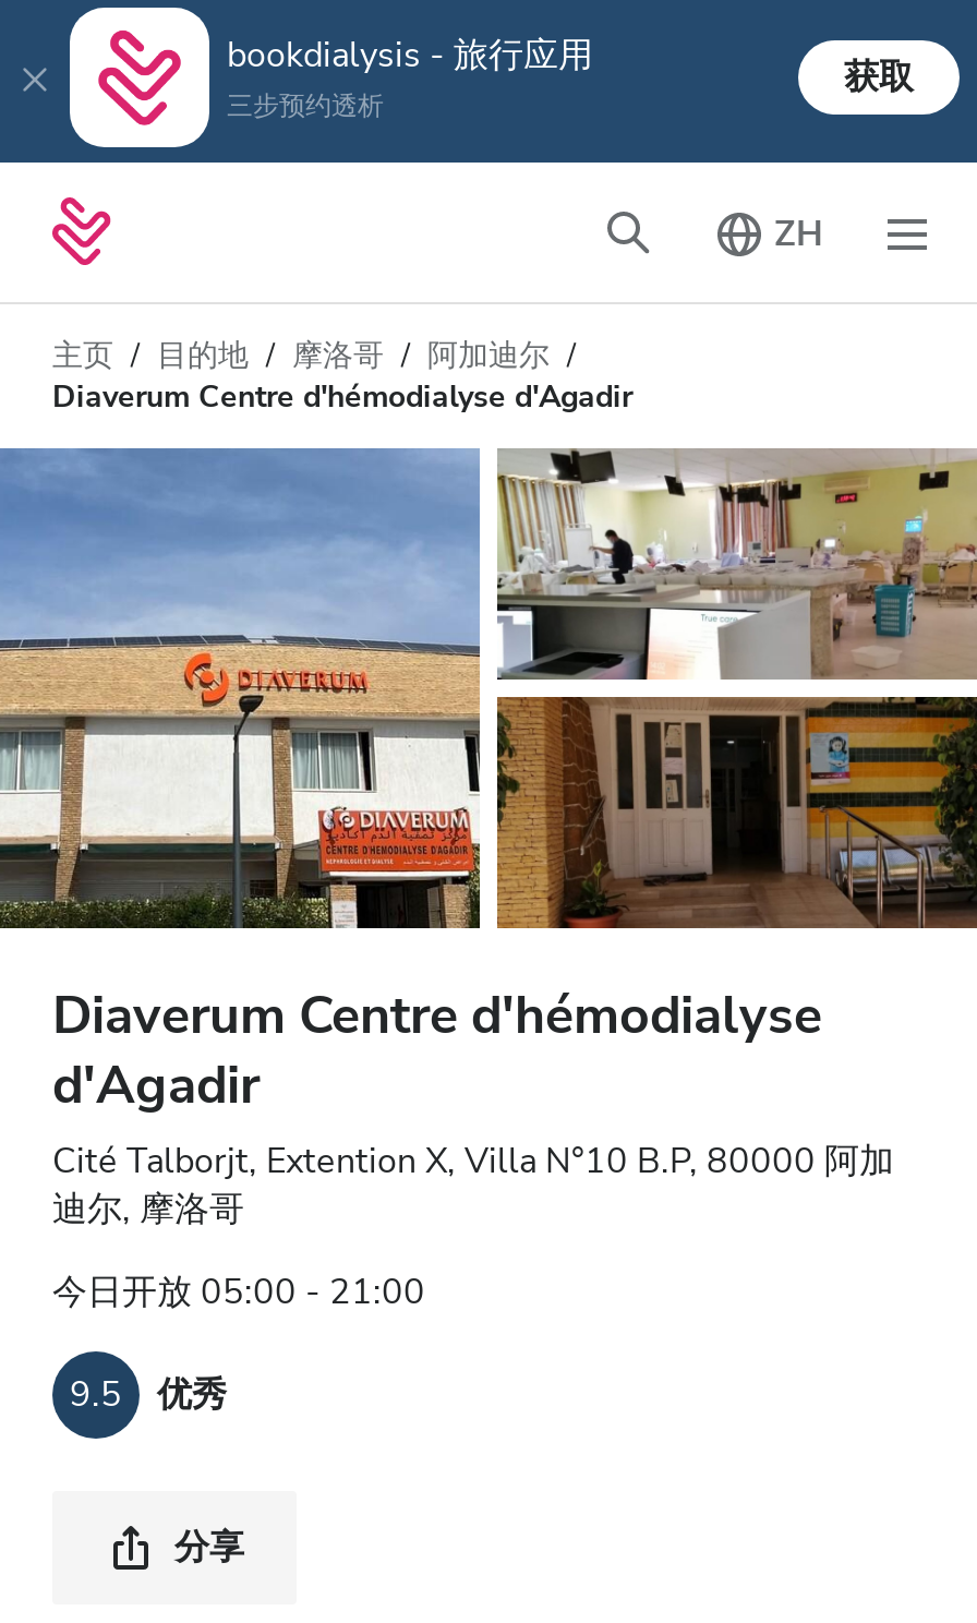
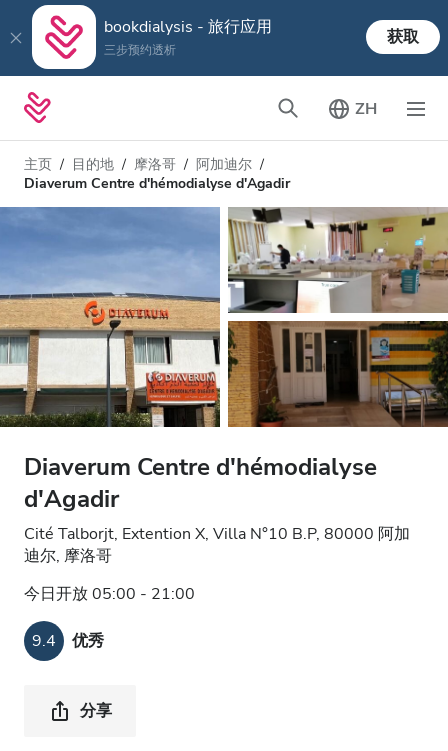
- 9.5 优秀
+ 9.4 优秀
